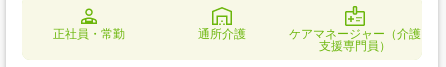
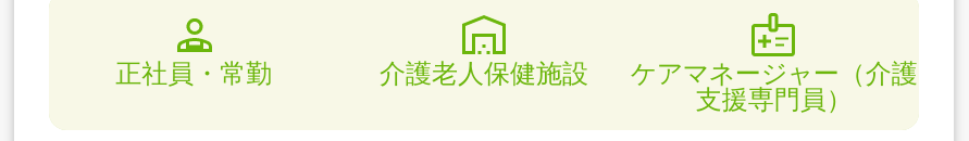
- 通所介護
+ 介護老人保健施設
